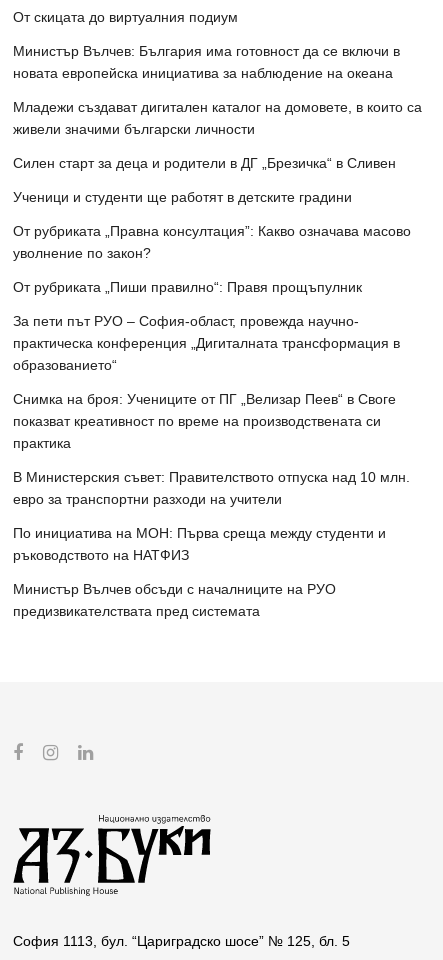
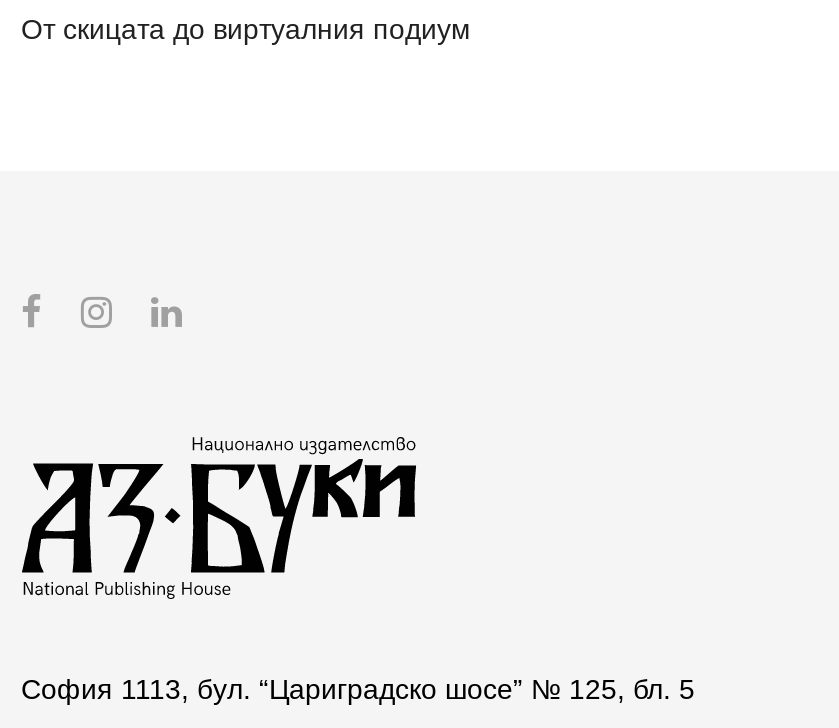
- Министър Вълчев: България има готовност да се включи в
- новата европейска инициатива за наблюдение на океана
- Младежи създават дигитален каталог на домовете, в които са
- живели значими български личности
- Силен старт за деца и родители в ДГ „Брезичка“ в Сливен
- Ученици и студенти ще работят в детските градини
- От рубриката „Правна консултация”: Какво означава масово
- уволнение по закон?
- От рубриката „Пиши правилно“: Правя прощъпулник
- За пети път РУО – София-област, провежда научно-
- практическа конференция „Дигиталната трансформация в
- образованието“
- Снимка на броя: Учениците от ПГ „Велизар Пеев“ в Своге
- показват креативност по време на производствената си
- практика
- В Министерския съвет: Правителството отпуска над 10 млн.
- евро за транспортни разходи на учители
- По инициатива на МОН: Първа среща между студенти и
- ръководството на НАТФИЗ
- Министър Вълчев обсъди с началниците на РУО
- предизвикателствата пред системата
